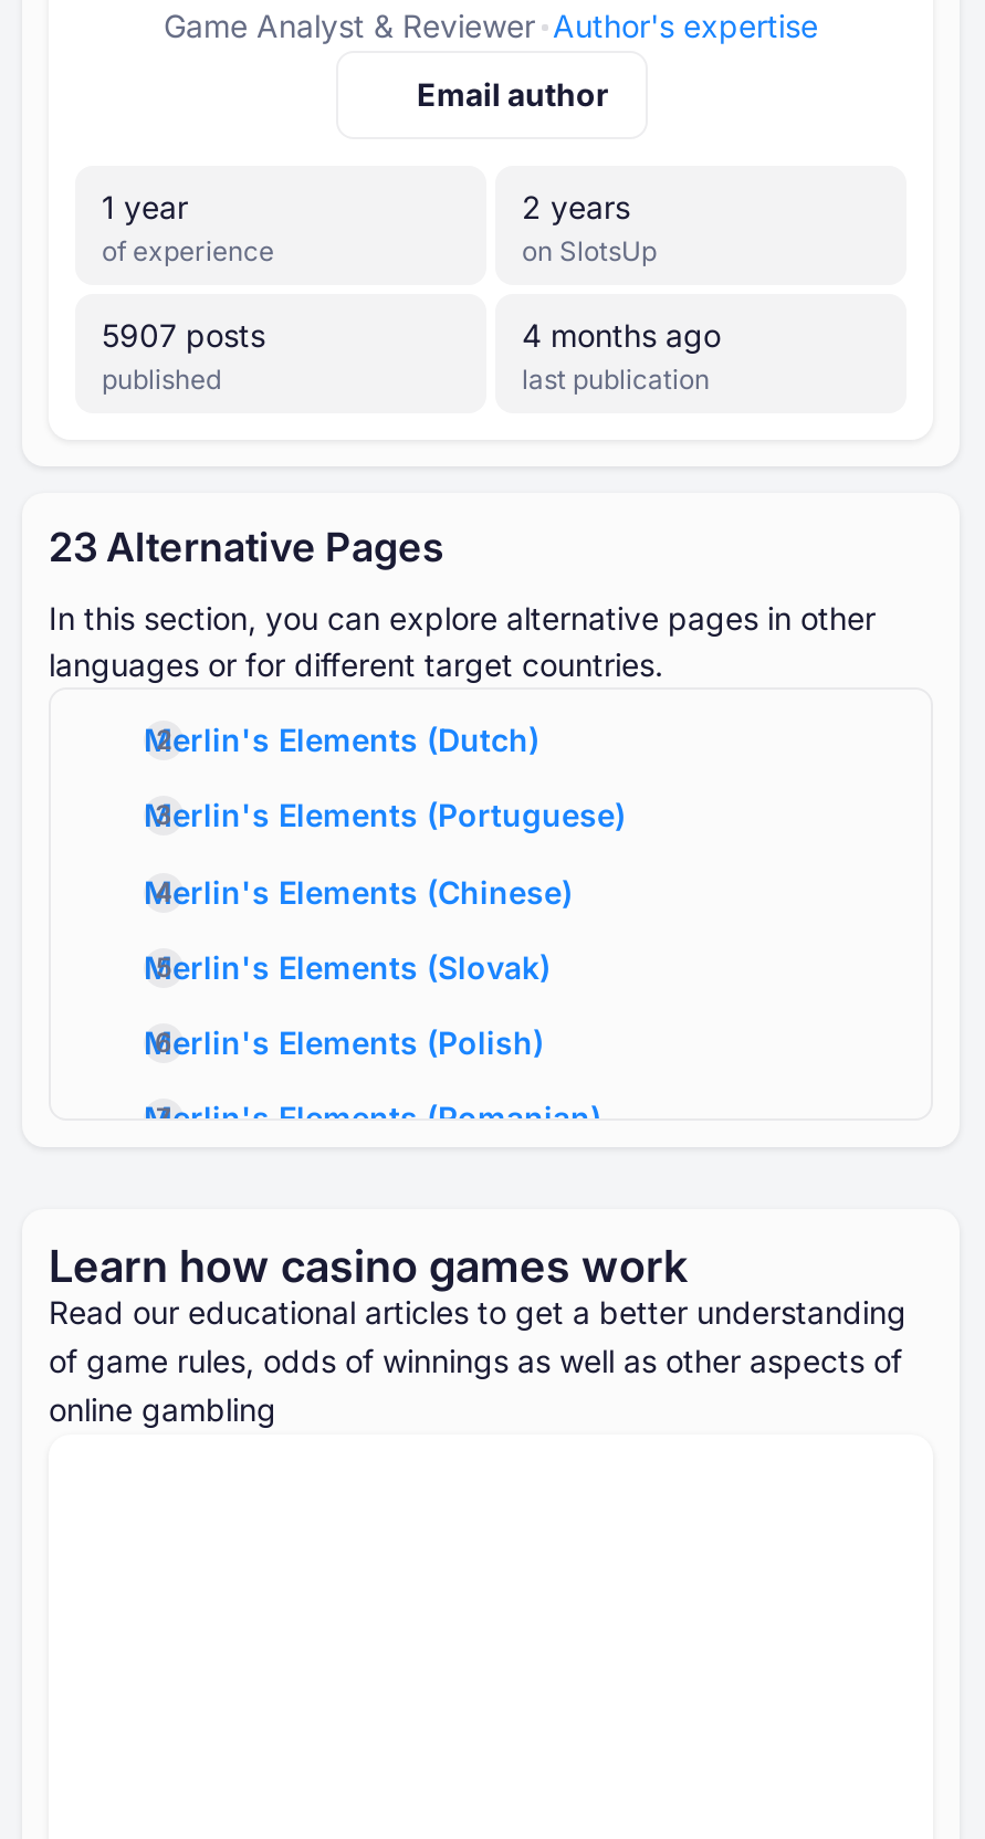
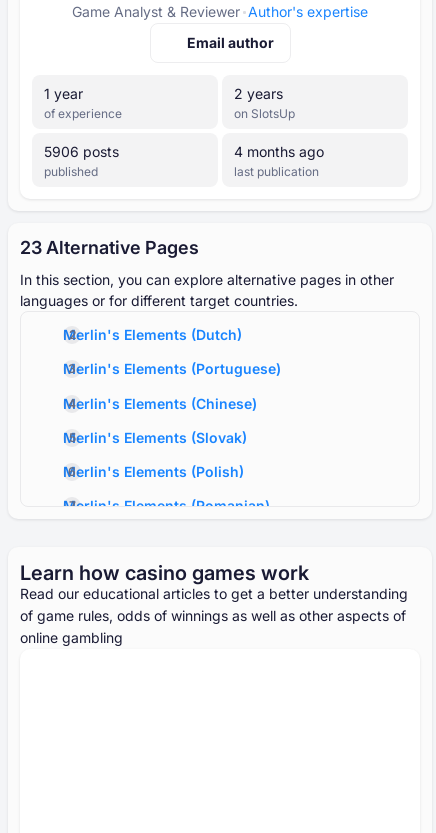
- 5907 posts
+ 5906 posts
